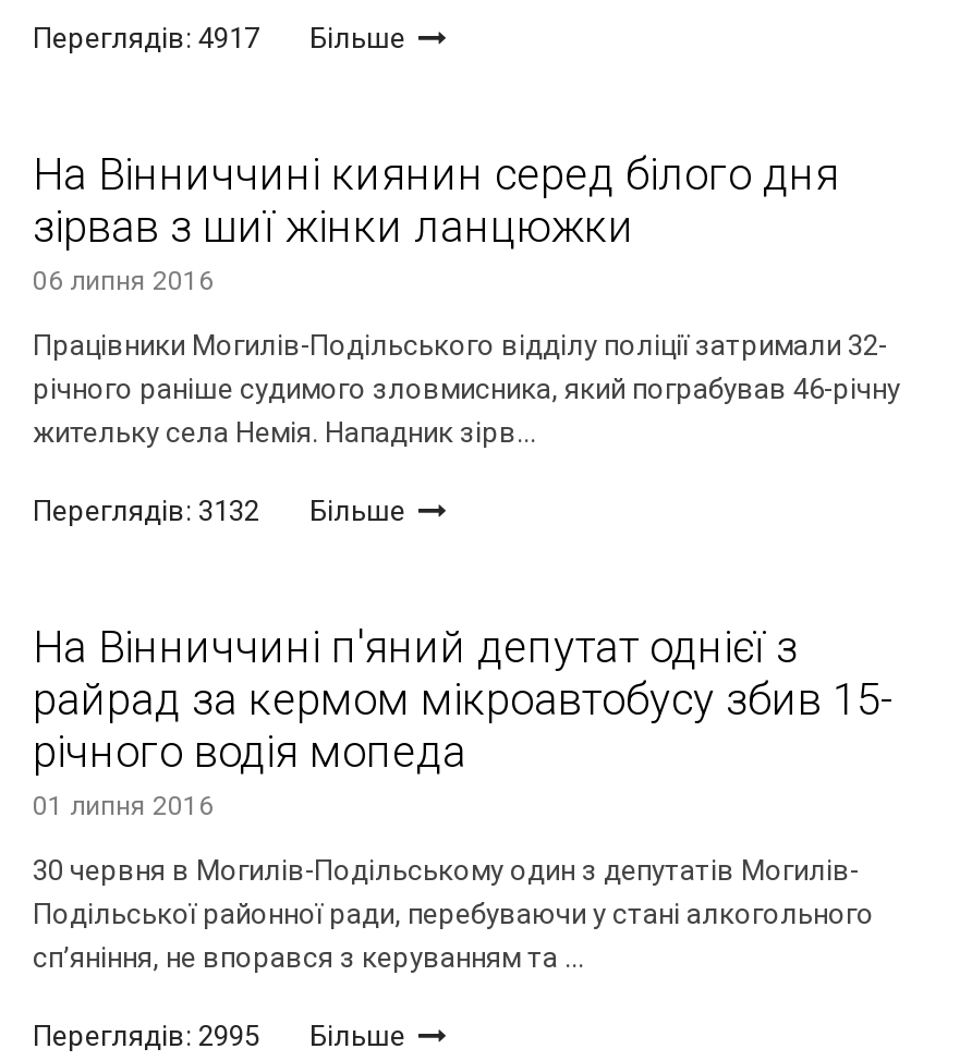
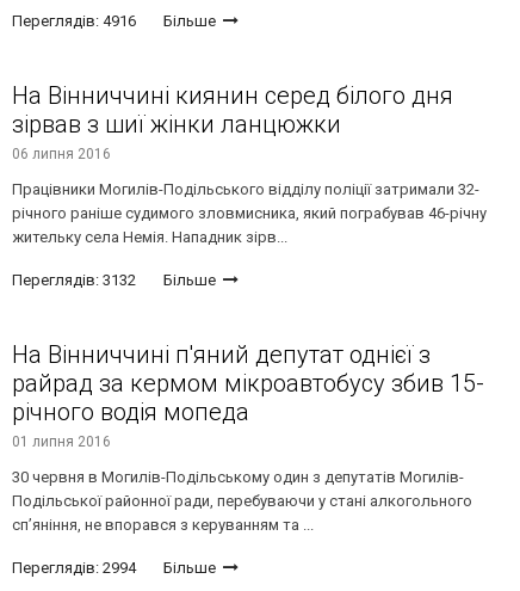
- Переглядів: 4917 Більше
+ Переглядів: 4916 Більше

- Переглядів: 2995 Більше
+ Переглядів: 2994 Більше
